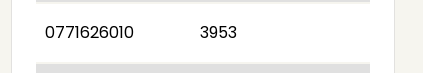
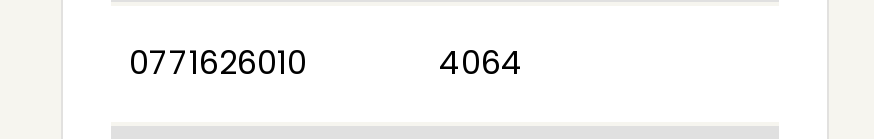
- 3953
+ 4064
